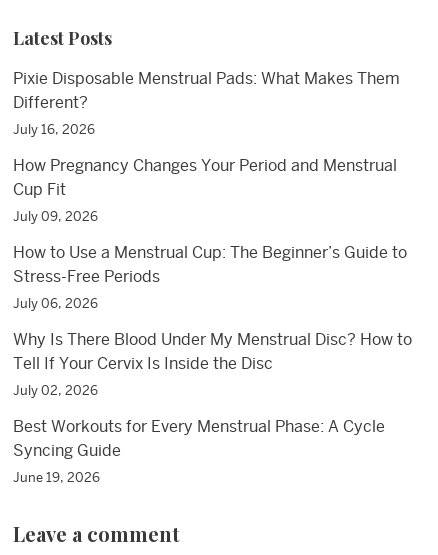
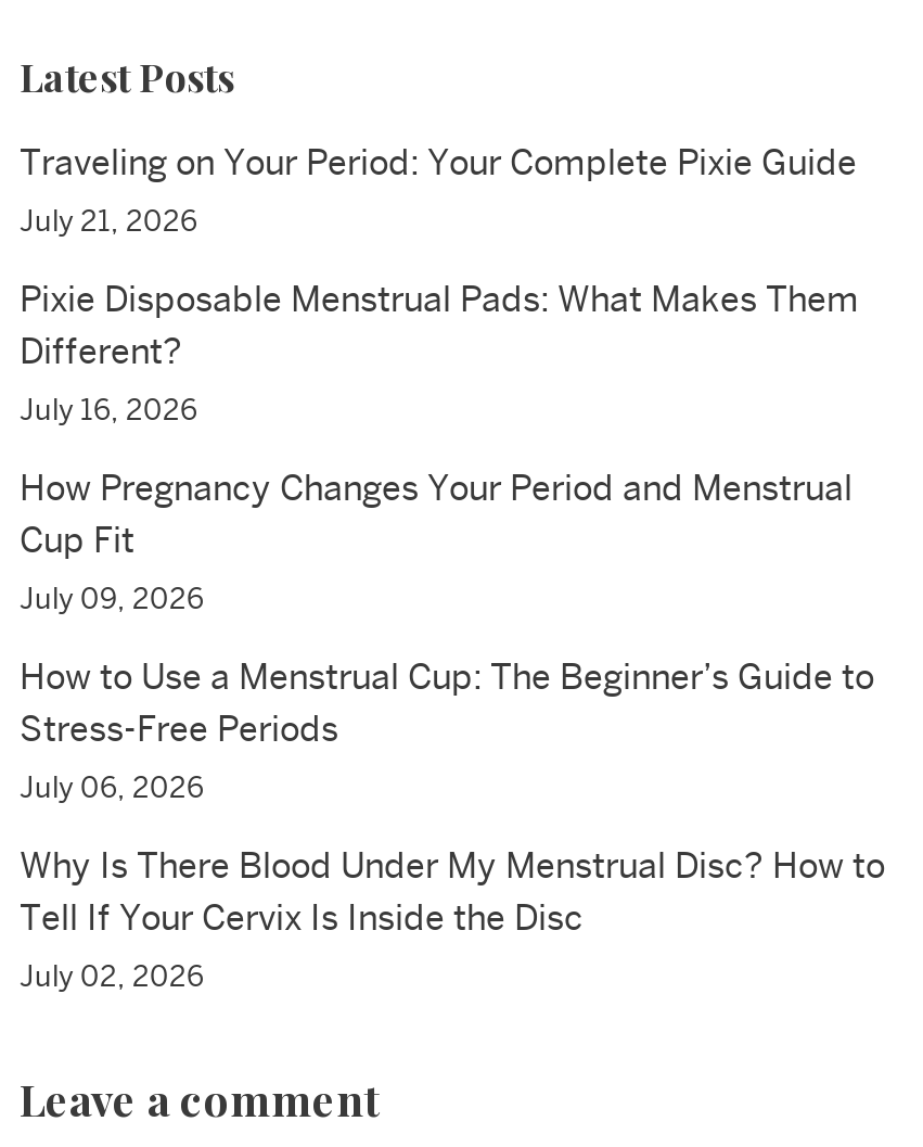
+ Traveling on Your Period: Your Complete Pixie Guide
+ July 21, 2026

moved down: Pixie Disposable Menstrual Pads: What Makes Them | Different? | July 16, 2026 | ... | Tell If Your Cervix Is Inside the Disc | July 02, 2026

- Best Workouts for Every Menstrual Phase: A Cycle
- Syncing Guide
- June 19, 2026
